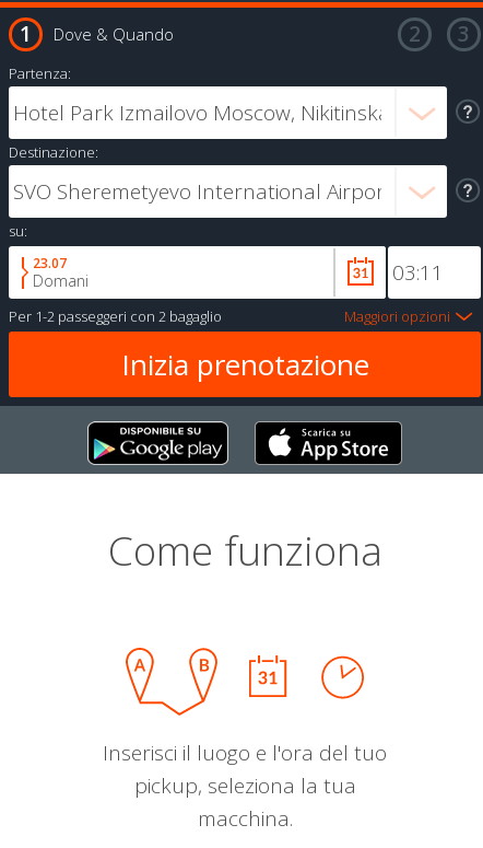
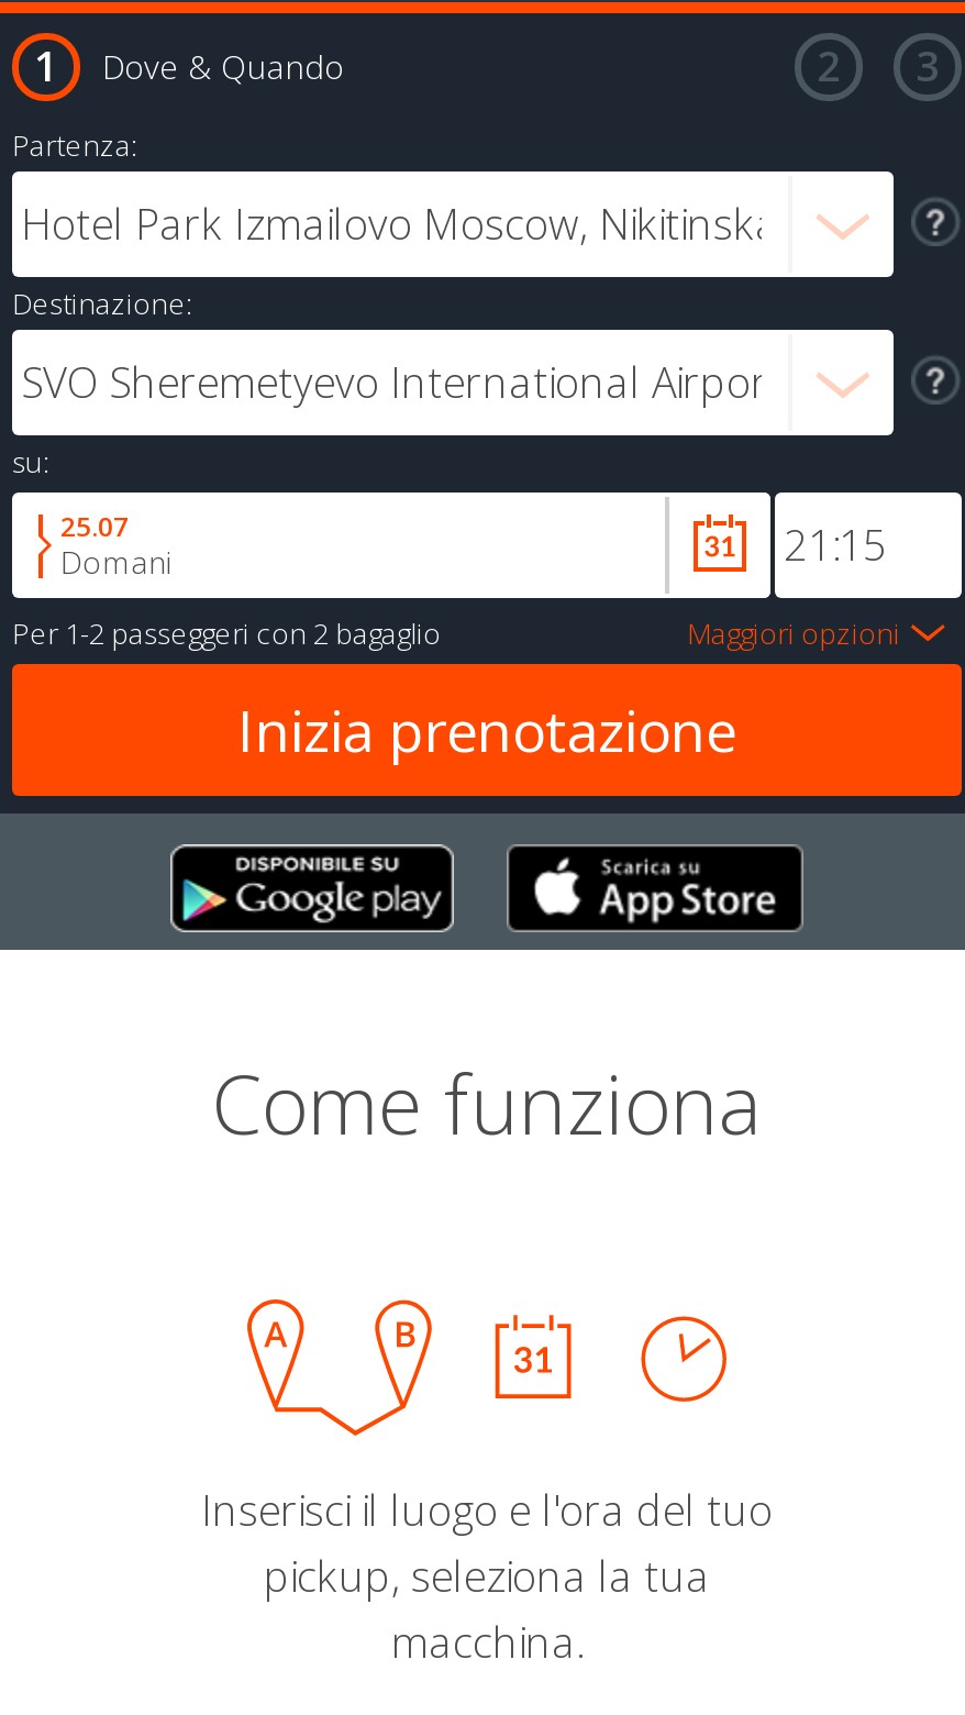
- 23.07
+ 25.07
